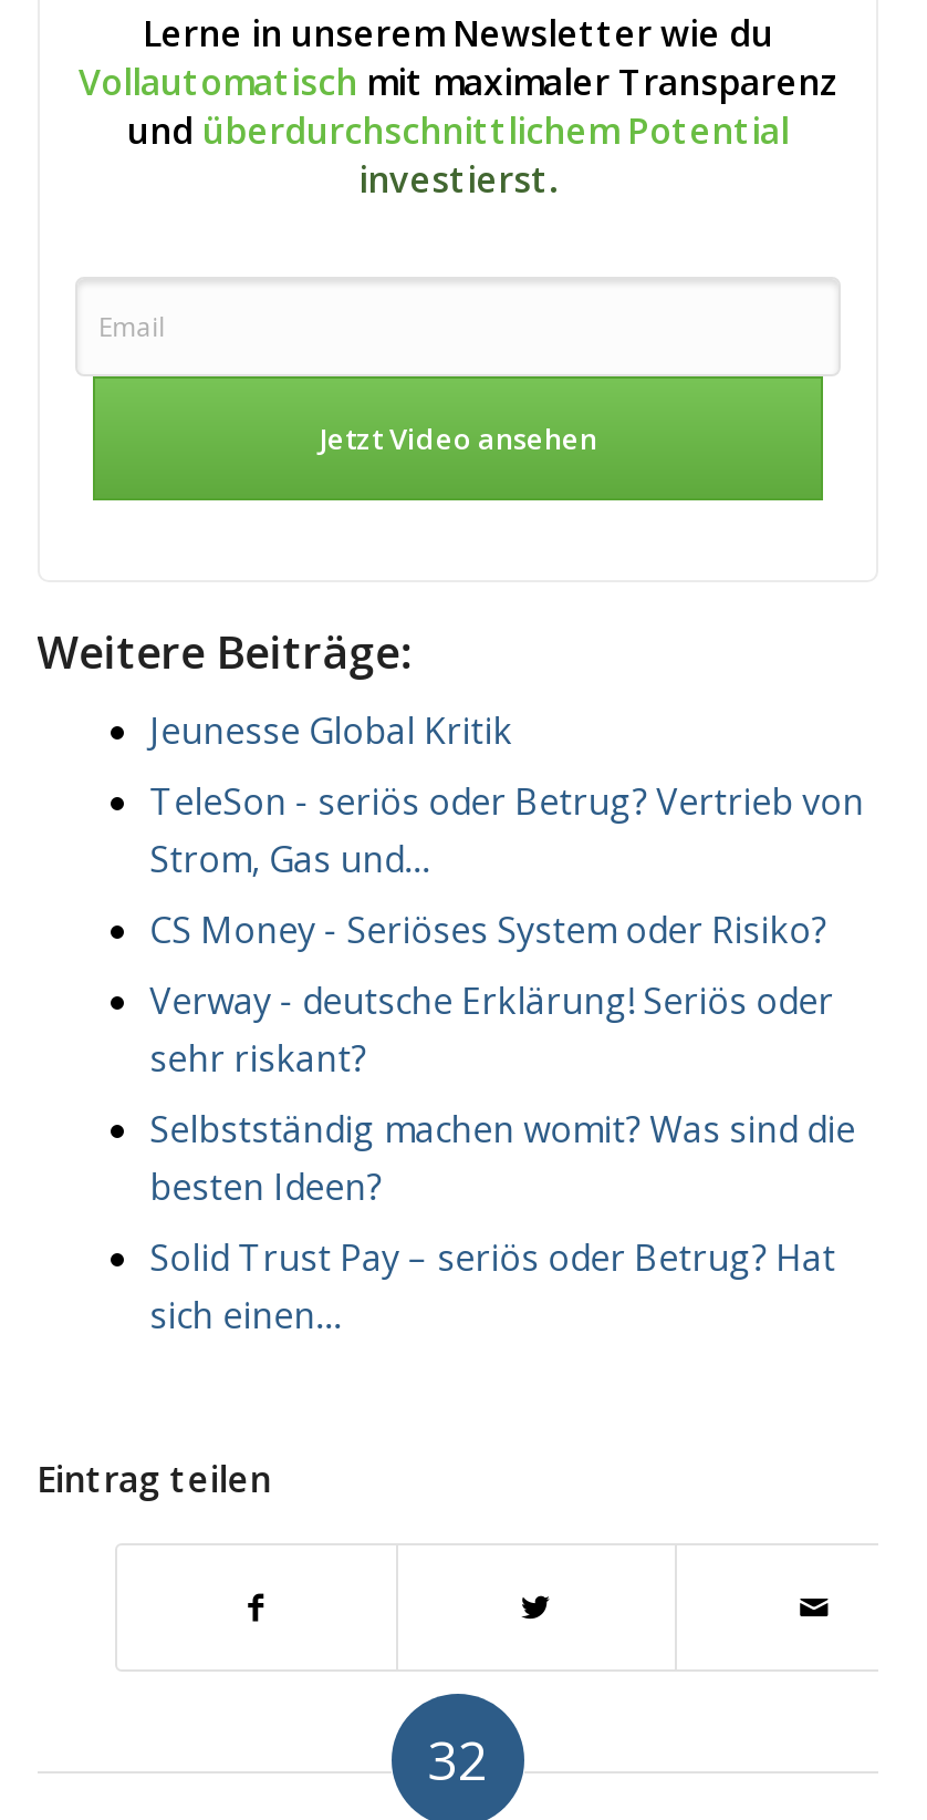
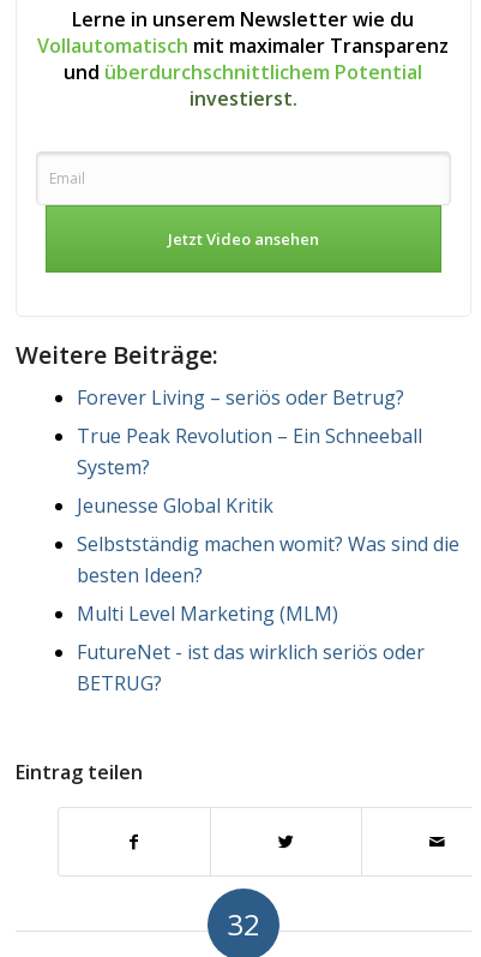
+ Forever Living – seriös oder Betrug?
+ True Peak Revolution – Ein Schneeball
+ System?

moved down: Jeunesse Global Kritik

- TeleSon - seriös oder Betrug? Vertrieb von
- Strom, Gas und…
- CS Money - Seriöses System oder Risiko?
- Verway - deutsche Erklärung! Seriös oder
- sehr riskant?

moved up: Selbstständig machen womit? Was sind die | besten Ideen?

- Solid Trust Pay – seriös oder Betrug? Hat
- sich einen…
+ Multi Level Marketing (MLM)
+ FutureNet - ist das wirklich seriös oder
+ BETRUG?
